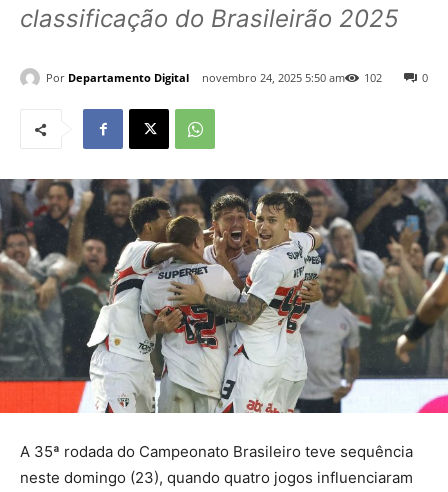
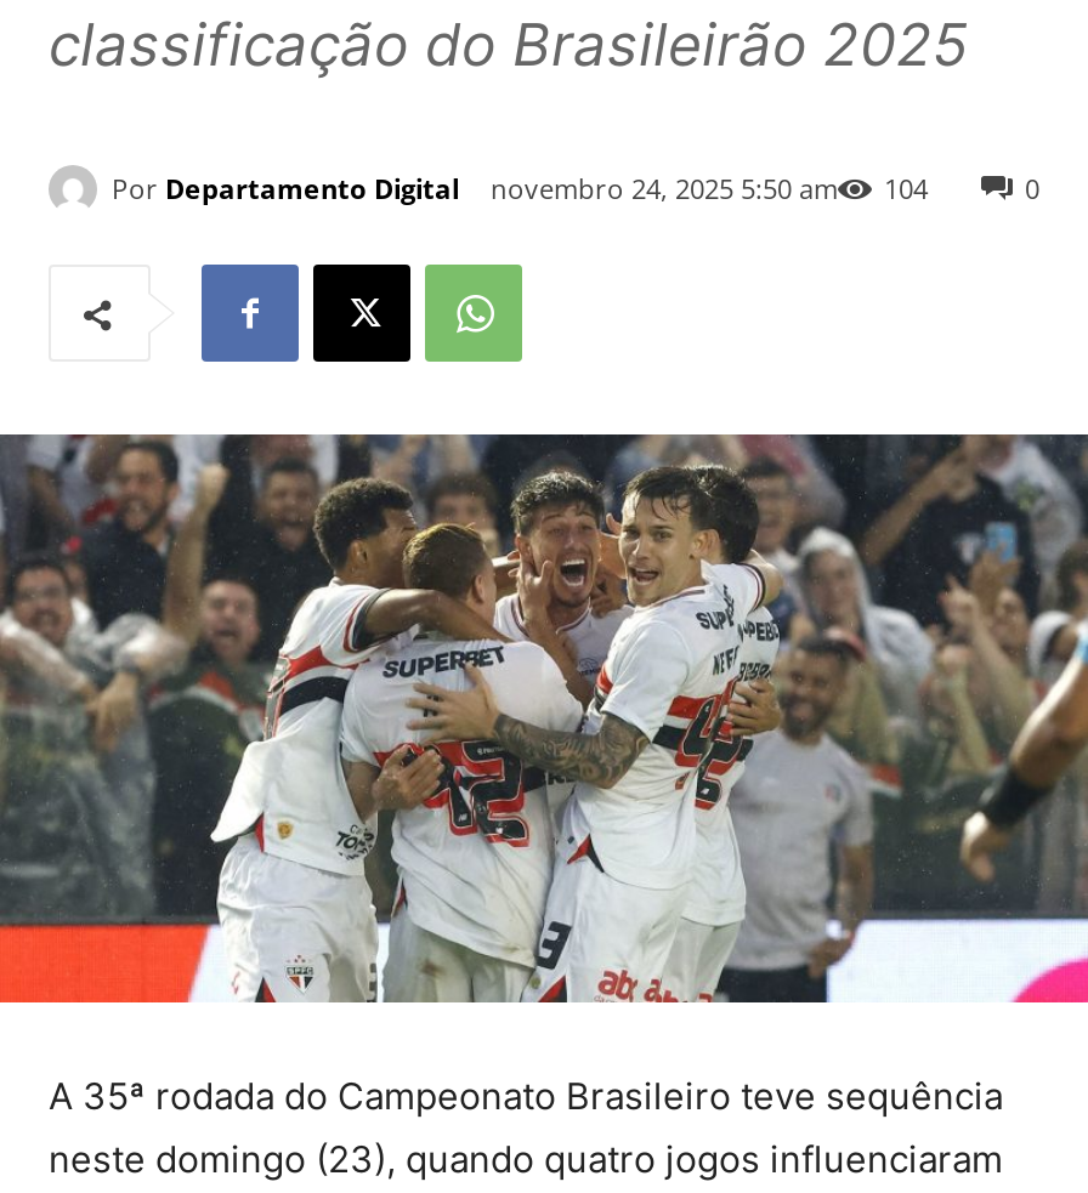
- Por Departamento Digital novembro 24, 2025 5:50 am 102
+ Por Departamento Digital novembro 24, 2025 5:50 am 104
